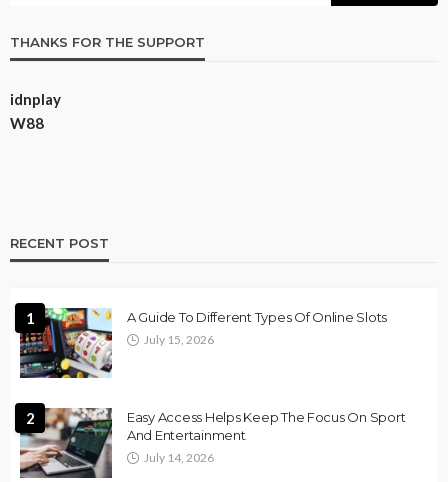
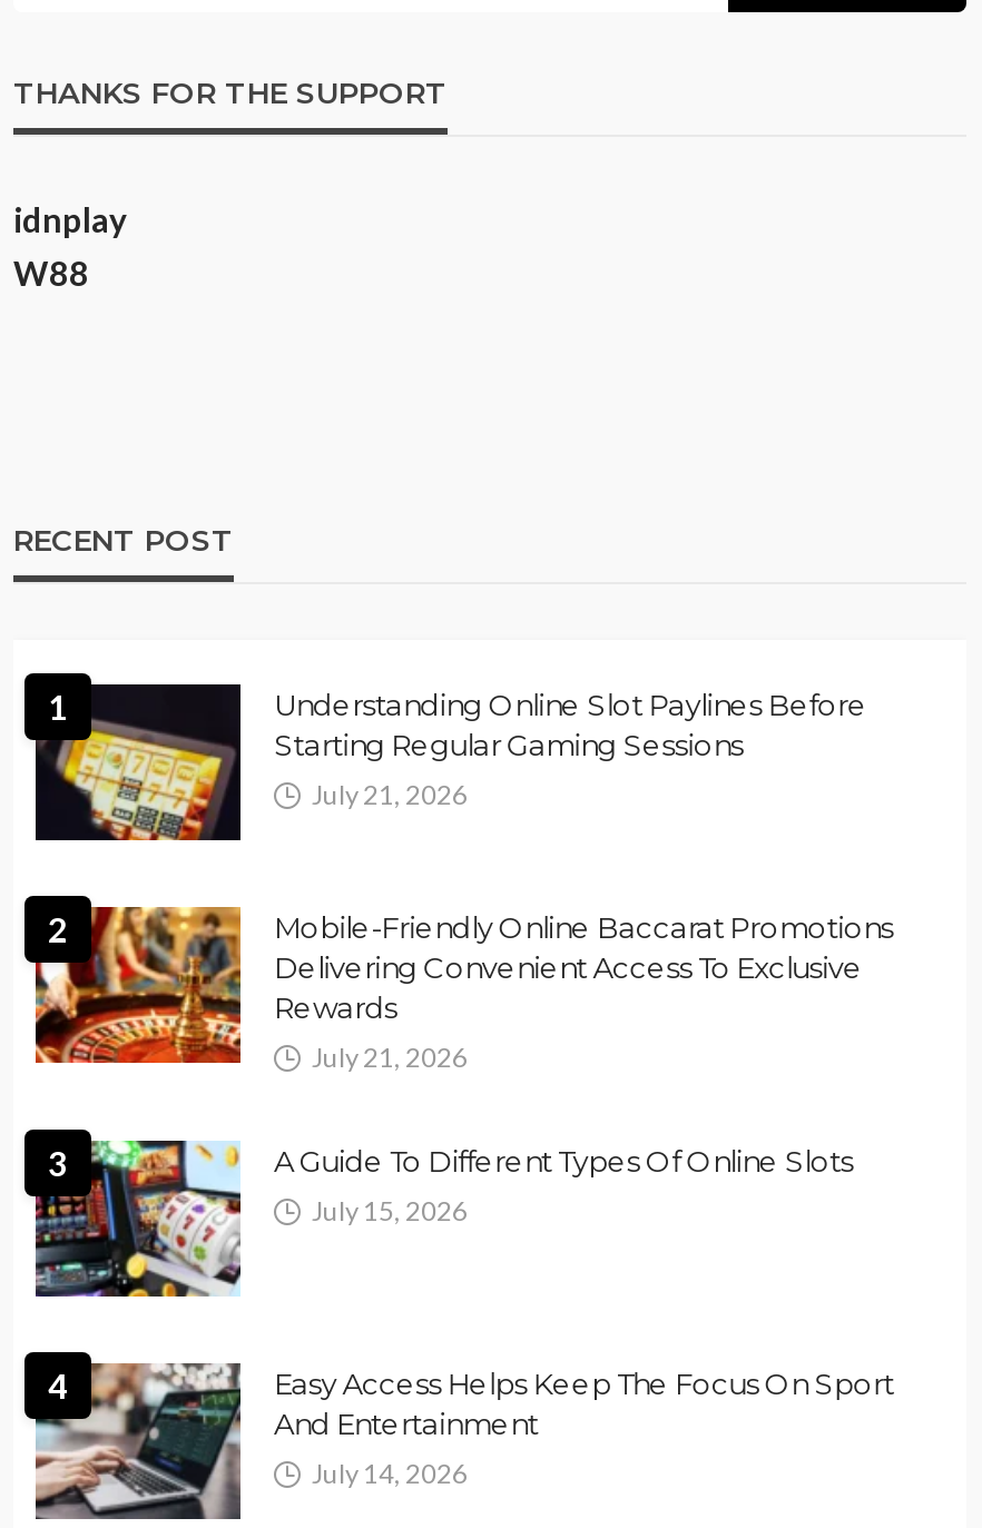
+ [image]
+ Understanding Online Slot Paylines Before
+ Starting Regular Gaming Sessions
+ July 21, 2026
+ 2
+ Mobile-Friendly Online Baccarat Promotions
+ Delivering Convenient Access To Exclusive
+ Rewards
+ July 21, 2026
+ 3

+ [image]

- 2
+ 4
